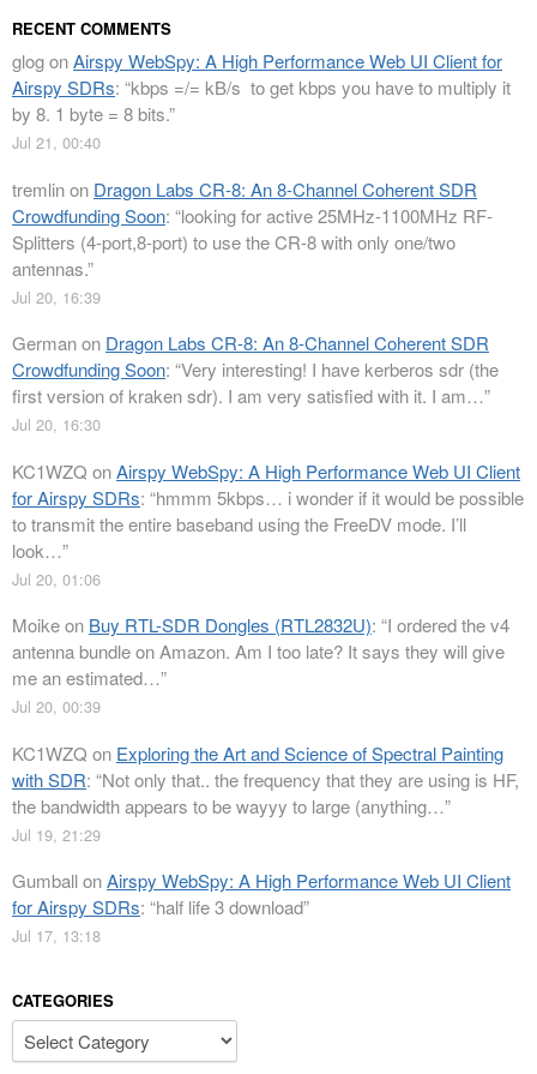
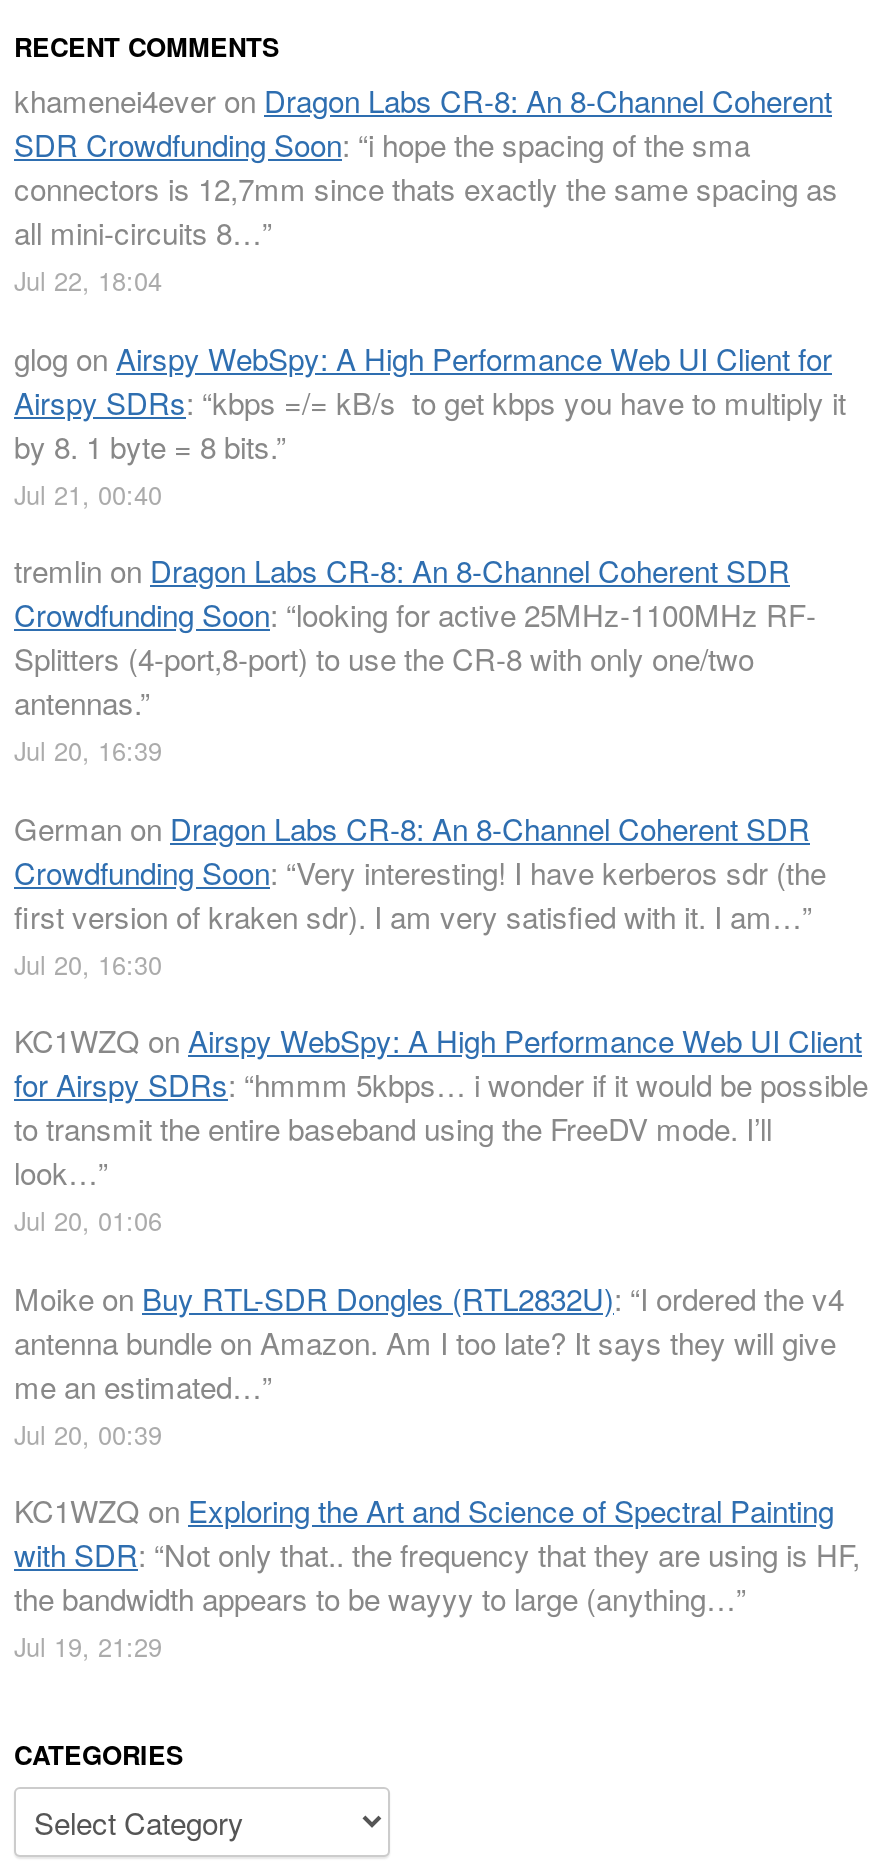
+ khamenei4ever on Dragon Labs CR-8: An 8-Channel Coherent
+ SDR Crowdfunding Soon: “i hope the spacing of the sma
+ connectors is 12,7mm since thats exactly the same spacing as
+ all mini-circuits 8…”
+ Jul 22, 18:04

moved down: glog on Airspy WebSpy: A High Performance Web UI Client for | Airspy SDRs: “kbps =/= kB/s to get kbps you have to multiply it | by 8. 1 byte = 8 bits.” | ... | the bandwidth appears to be wayyy to large (anything…” | Jul 19, 21:29

- Gumball on Airspy WebSpy: A High Performance Web UI Client
- for Airspy SDRs: “half life 3 download”
- Jul 17, 13:18
